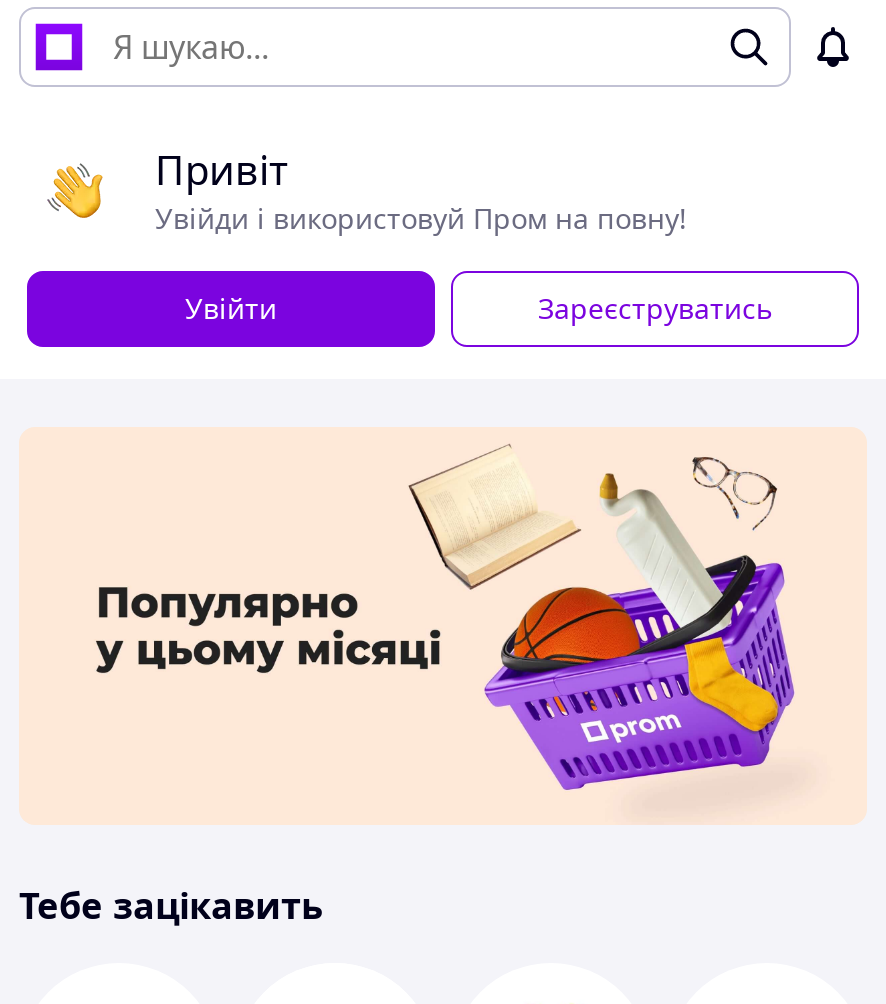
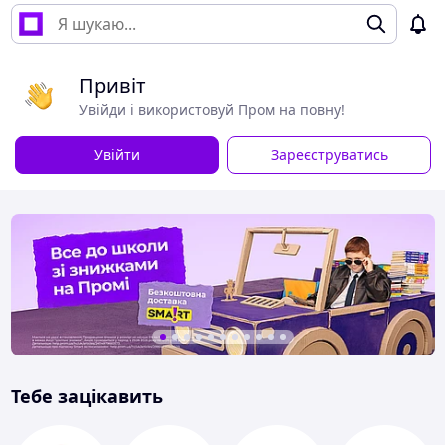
- [image]
+ [image]
